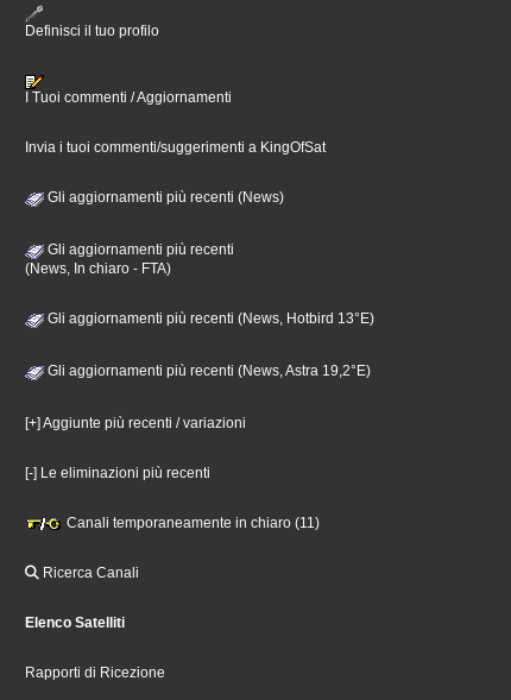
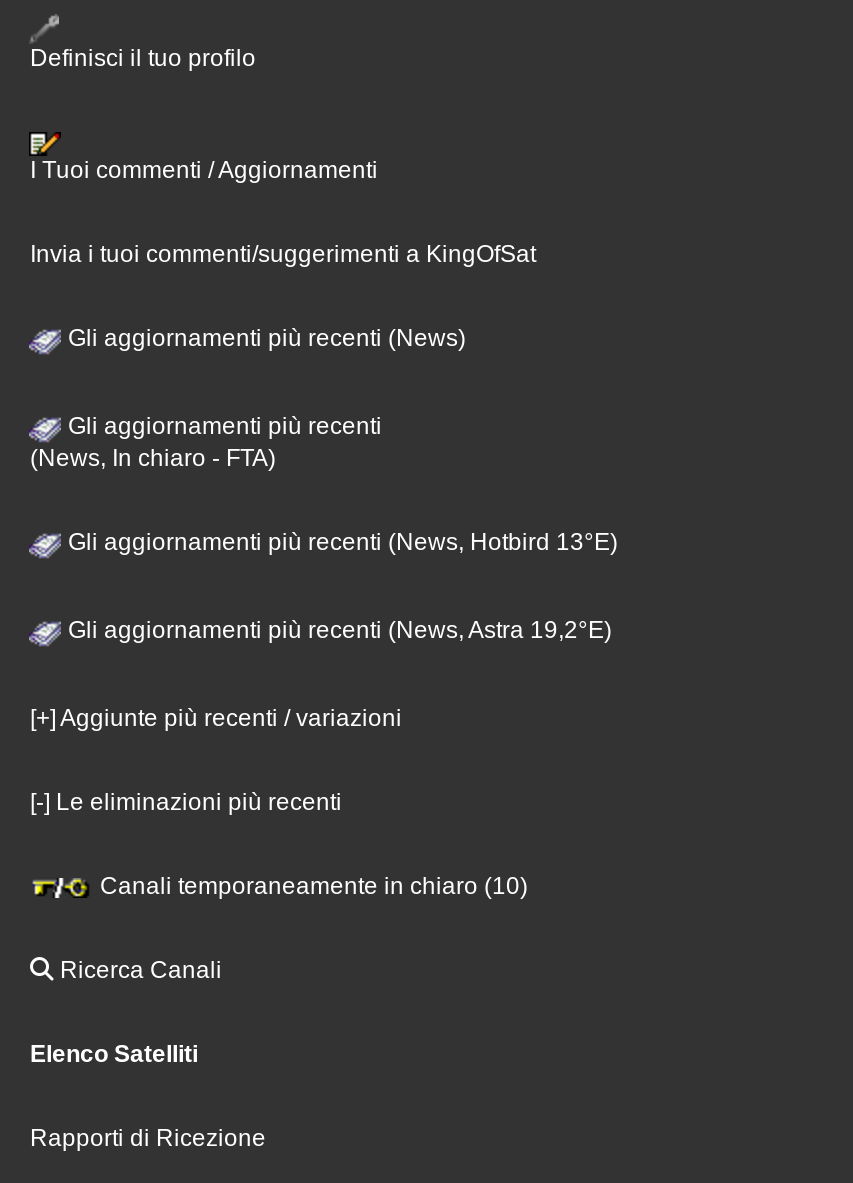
- Canali temporaneamente in chiaro (11)
+ Canali temporaneamente in chiaro (10)
